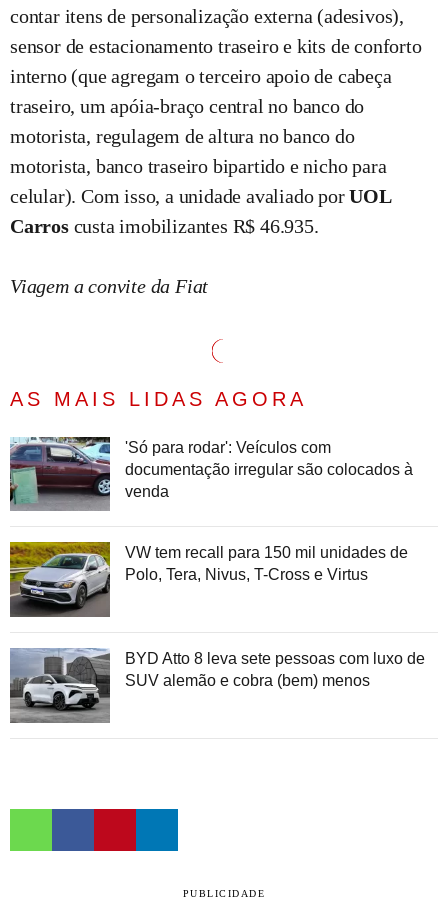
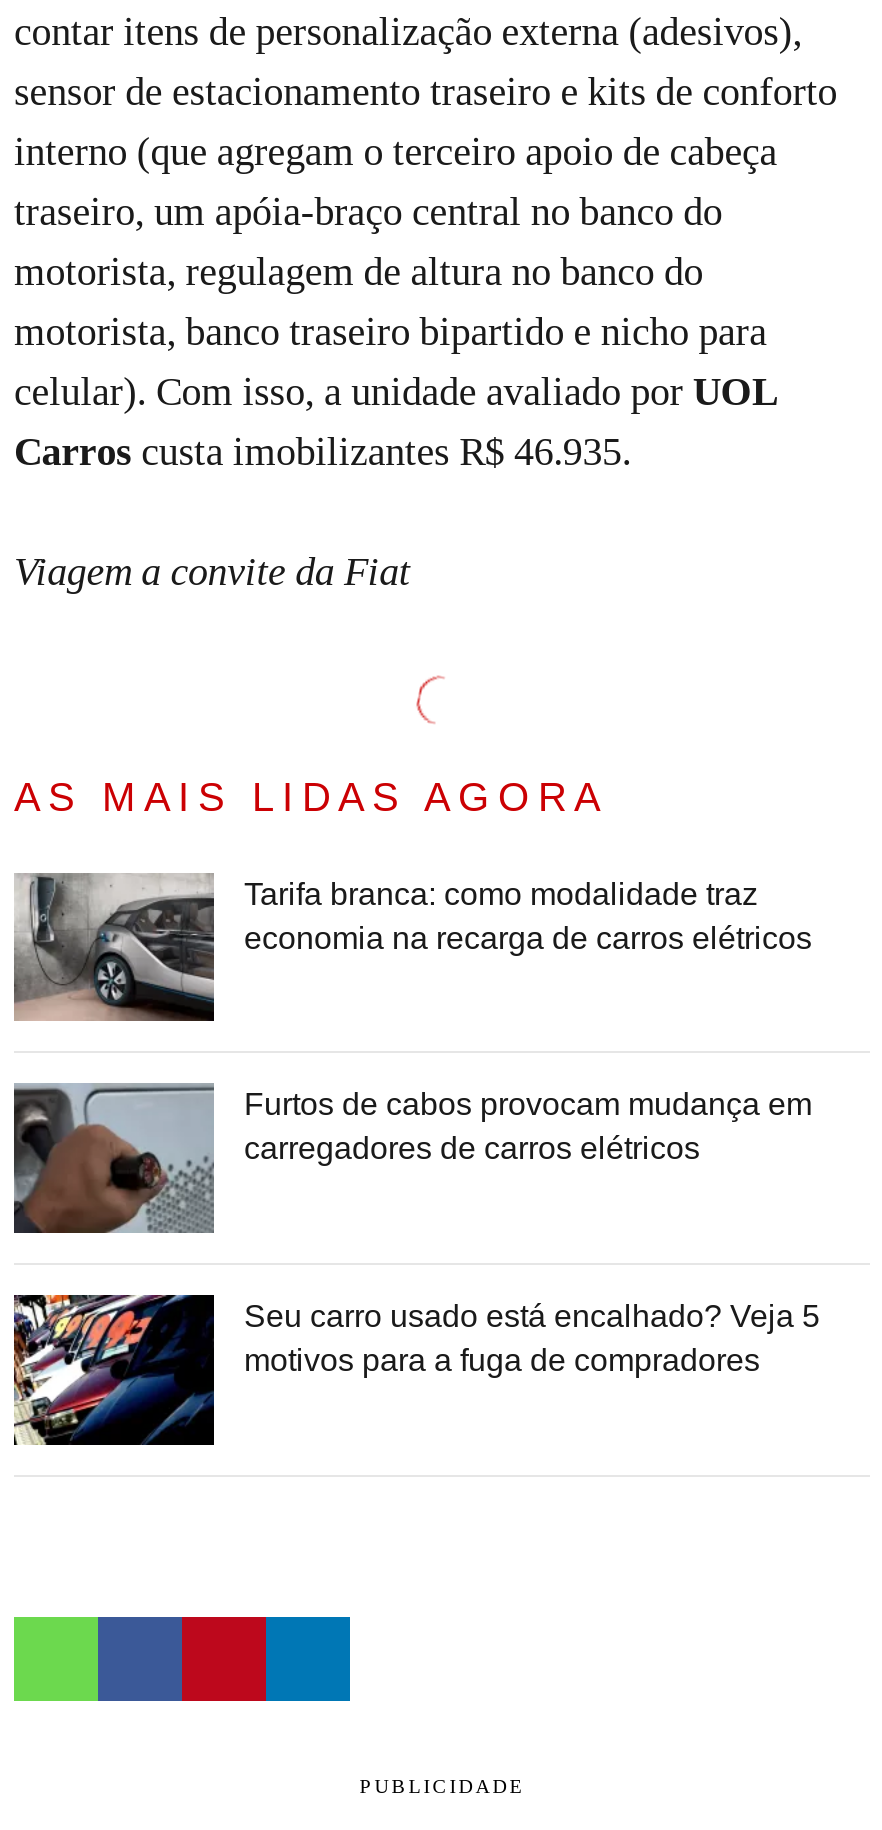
- [image]
- 'Só para rodar': Veículos com
- documentação irregular são colocados à
- venda
+ [image]
+ Tarifa branca: como modalidade traz
+ economia na recarga de carros elétricos

- [image]
- VW tem recall para 150 mil unidades de
- Polo, Tera, Nivus, T-Cross e Virtus
+ [image]
+ Furtos de cabos provocam mudança em
+ carregadores de carros elétricos

- [image]
- BYD Atto 8 leva sete pessoas com luxo de
- SUV alemão e cobra (bem) menos
+ [image]
+ Seu carro usado está encalhado? Veja 5
+ motivos para a fuga de compradores
